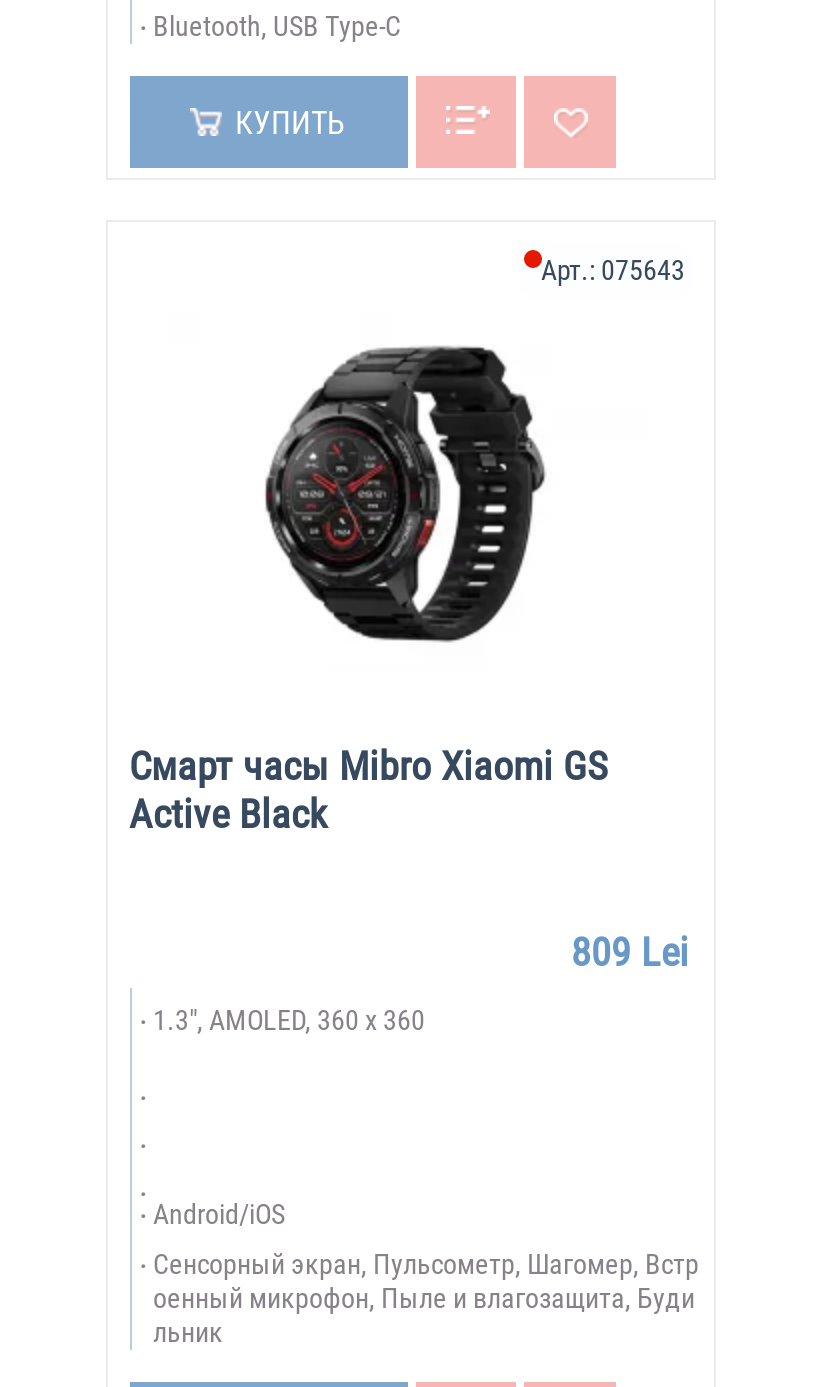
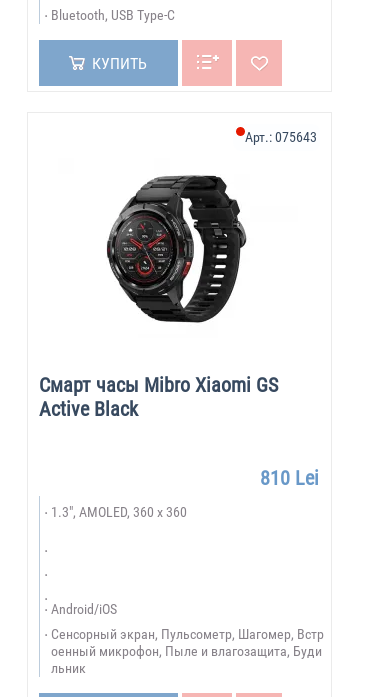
- 809 Lei
+ 810 Lei
